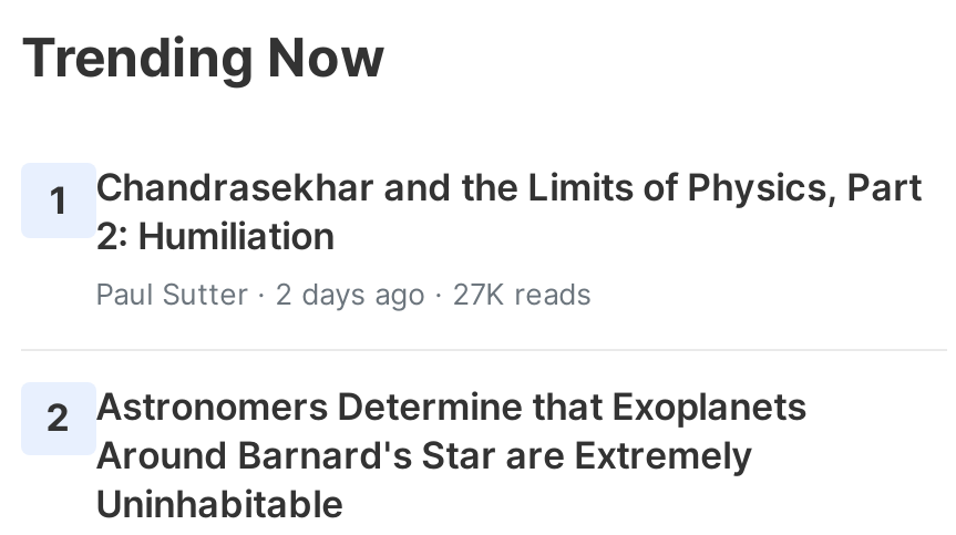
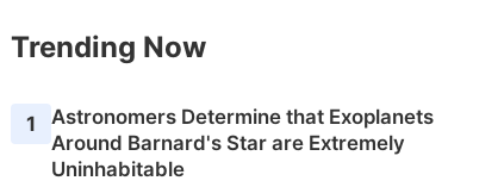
- Chandrasekhar and the Limits of Physics, Part
- 2: Humiliation
- Paul Sutter · 2 days ago · 27K reads
- 2 Astronomers Determine that Exoplanets
+ Astronomers Determine that Exoplanets
